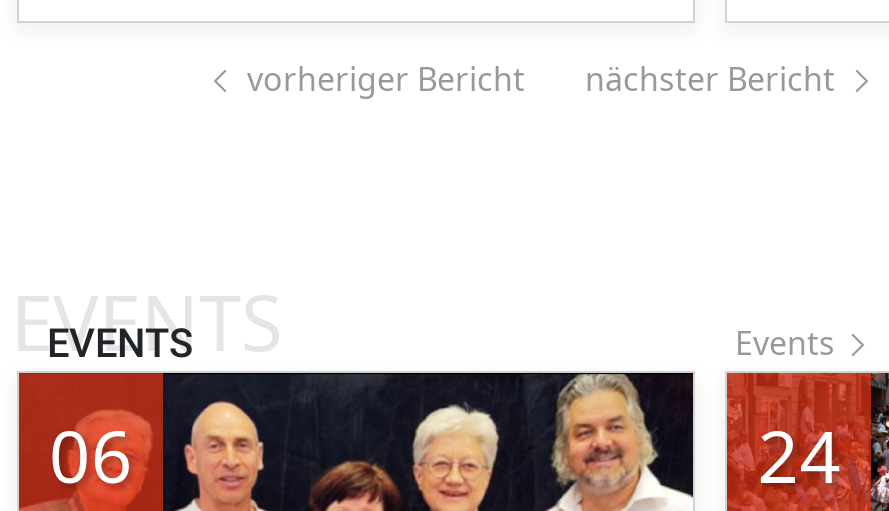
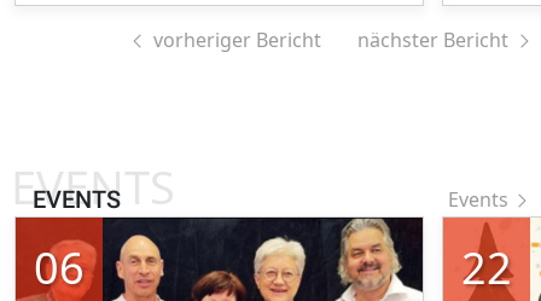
- 24
+ 22
